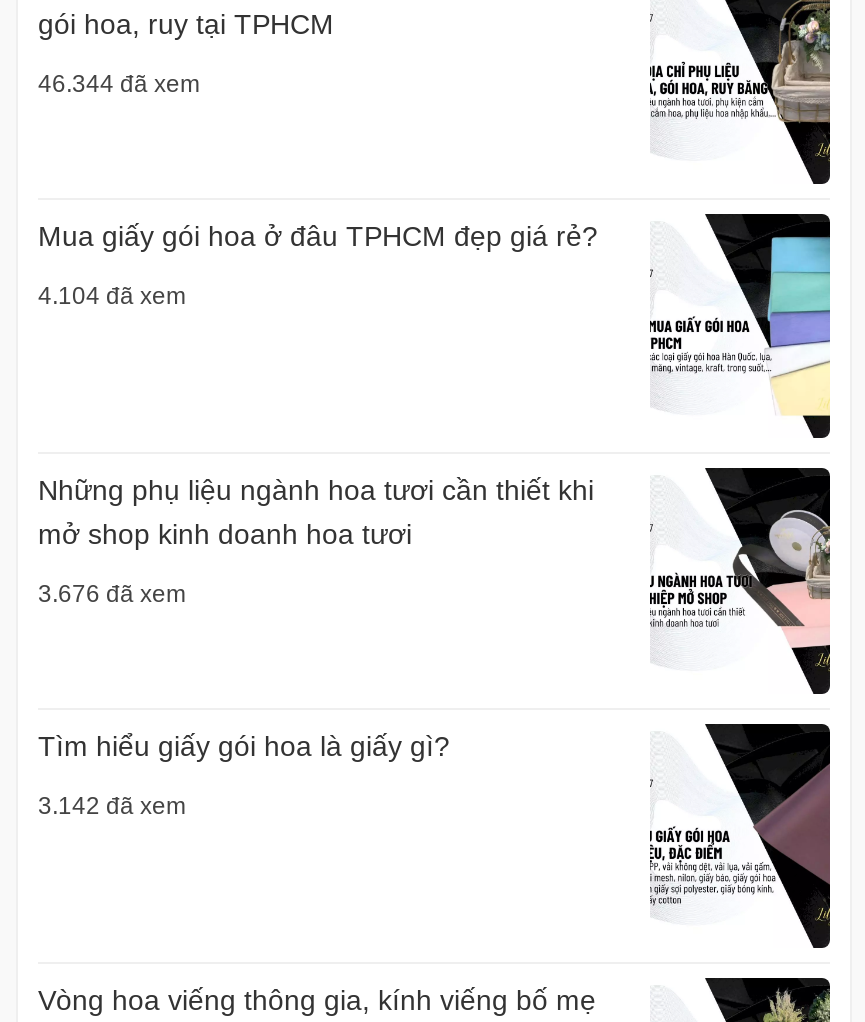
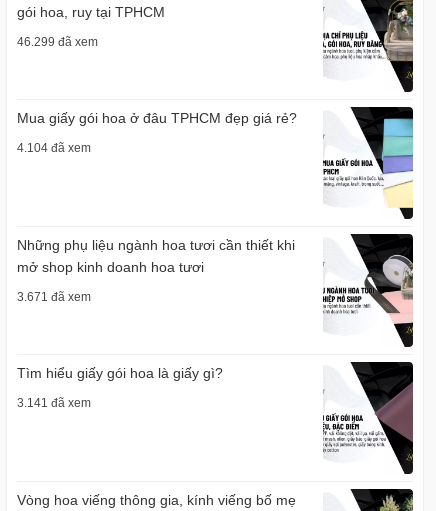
- 46.344 đã xem
+ 46.299 đã xem

- 3.676 đã xem
+ 3.671 đã xem

- 3.142 đã xem
+ 3.141 đã xem
